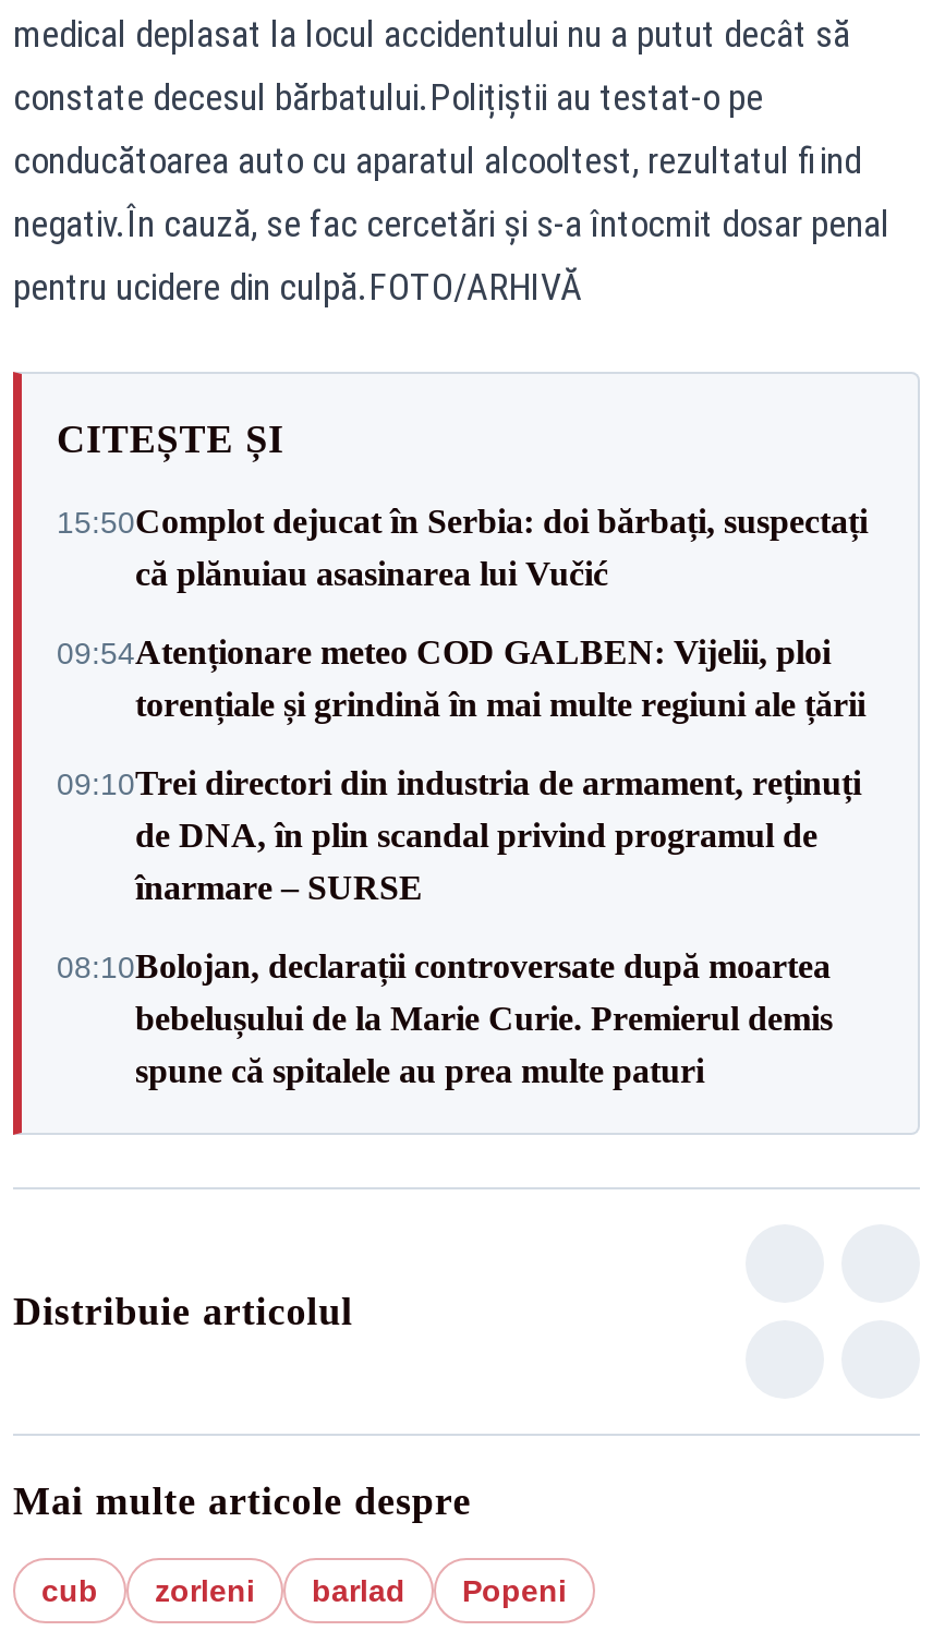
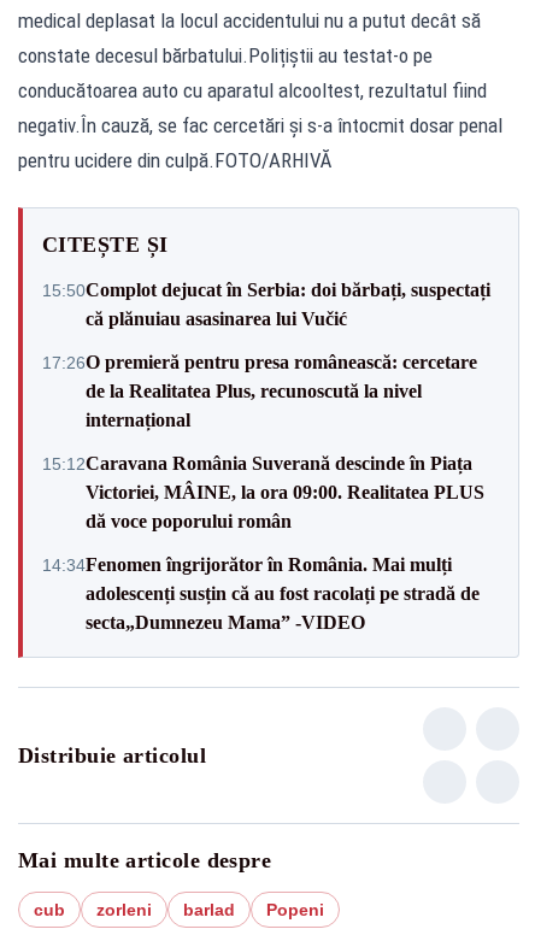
- 09:54Atenționare meteo COD GALBEN: Vijelii, ploi
- torențiale și grindină în mai multe regiuni ale țării
+ 17:26O premieră pentru presa românească: cercetare
+ de la Realitatea Plus, recunoscută la nivel
+ internațional

- 09:10Trei directori din industria de armament, reținuți
- de DNA, în plin scandal privind programul de
- înarmare – SURSE
+ 15:12Caravana România Suverană descinde în Piața
+ Victoriei, MÂINE, la ora 09:00. Realitatea PLUS
+ dă voce poporului român

- 08:10Bolojan, declarații controversate după moartea
- bebelușului de la Marie Curie. Premierul demis
- spune că spitalele au prea multe paturi
+ 14:34Fenomen îngrijorător în România. Mai mulți
+ adolescenți susțin că au fost racolați pe stradă de
+ secta„Dumnezeu Mama” -VIDEO
